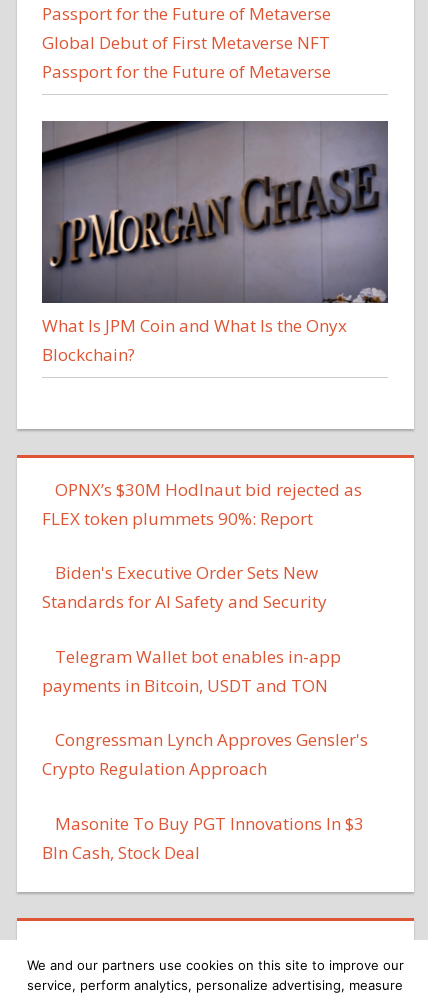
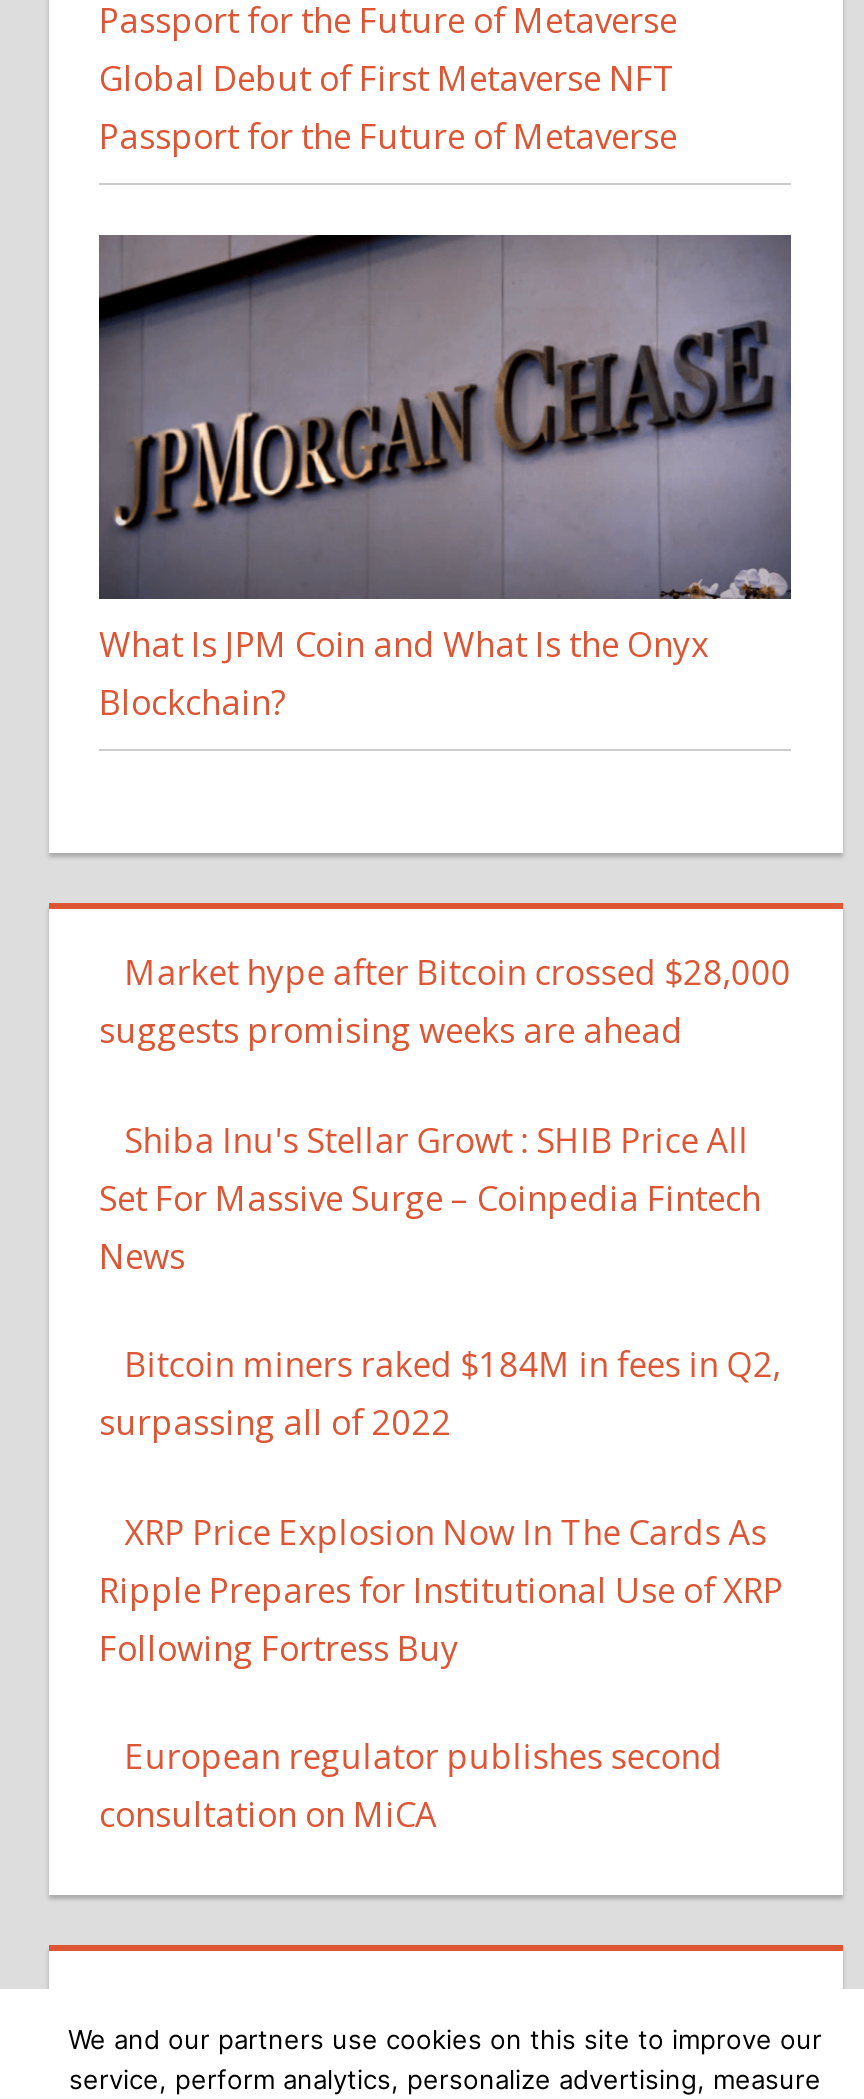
- OPNX’s $30M Hodlnaut bid rejected as
- FLEX token plummets 90%: Report
+ Market hype after Bitcoin crossed $28,000
+ suggests promising weeks are ahead

- Biden's Executive Order Sets New
- Standards for AI Safety and Security
+ Shiba Inu's Stellar Growt : SHIB Price All
+ Set For Massive Surge – Coinpedia Fintech
+ News

- Telegram Wallet bot enables in-app
- payments in Bitcoin, USDT and TON
+ Bitcoin miners raked $184M in fees in Q2,
+ surpassing all of 2022

- Congressman Lynch Approves Gensler's
- Crypto Regulation Approach
+ XRP Price Explosion Now In The Cards As
+ Ripple Prepares for Institutional Use of XRP
+ Following Fortress Buy

- Masonite To Buy PGT Innovations In $3
- Bln Cash, Stock Deal
+ European regulator publishes second
+ consultation on MiCA
